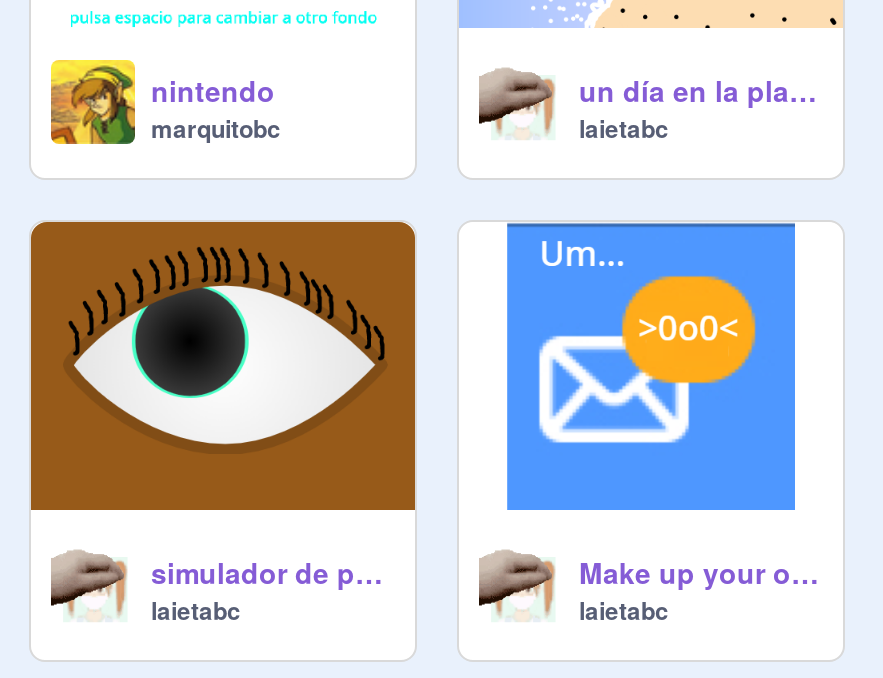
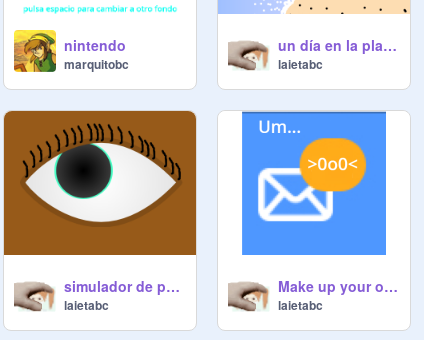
- [image]
+ [image]

- [image]
+ [image]

- [image]
+ [image]
